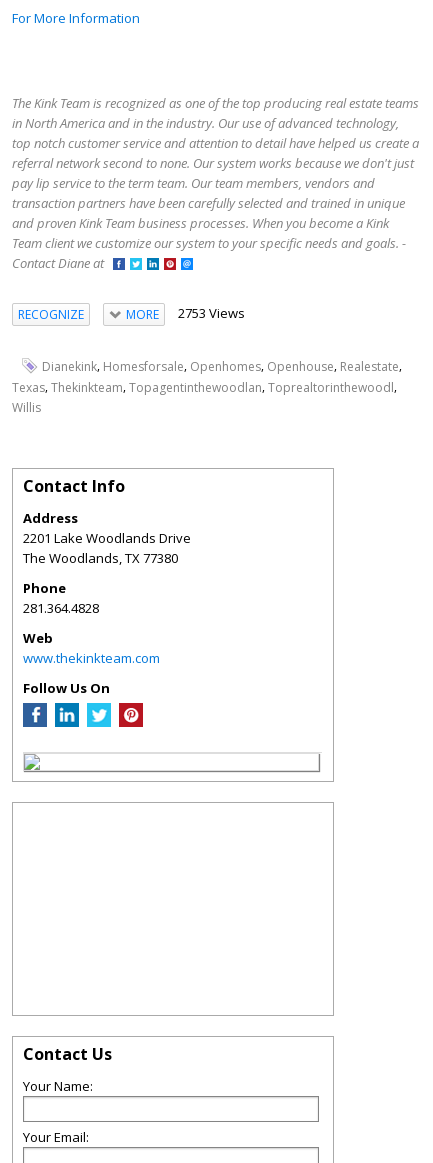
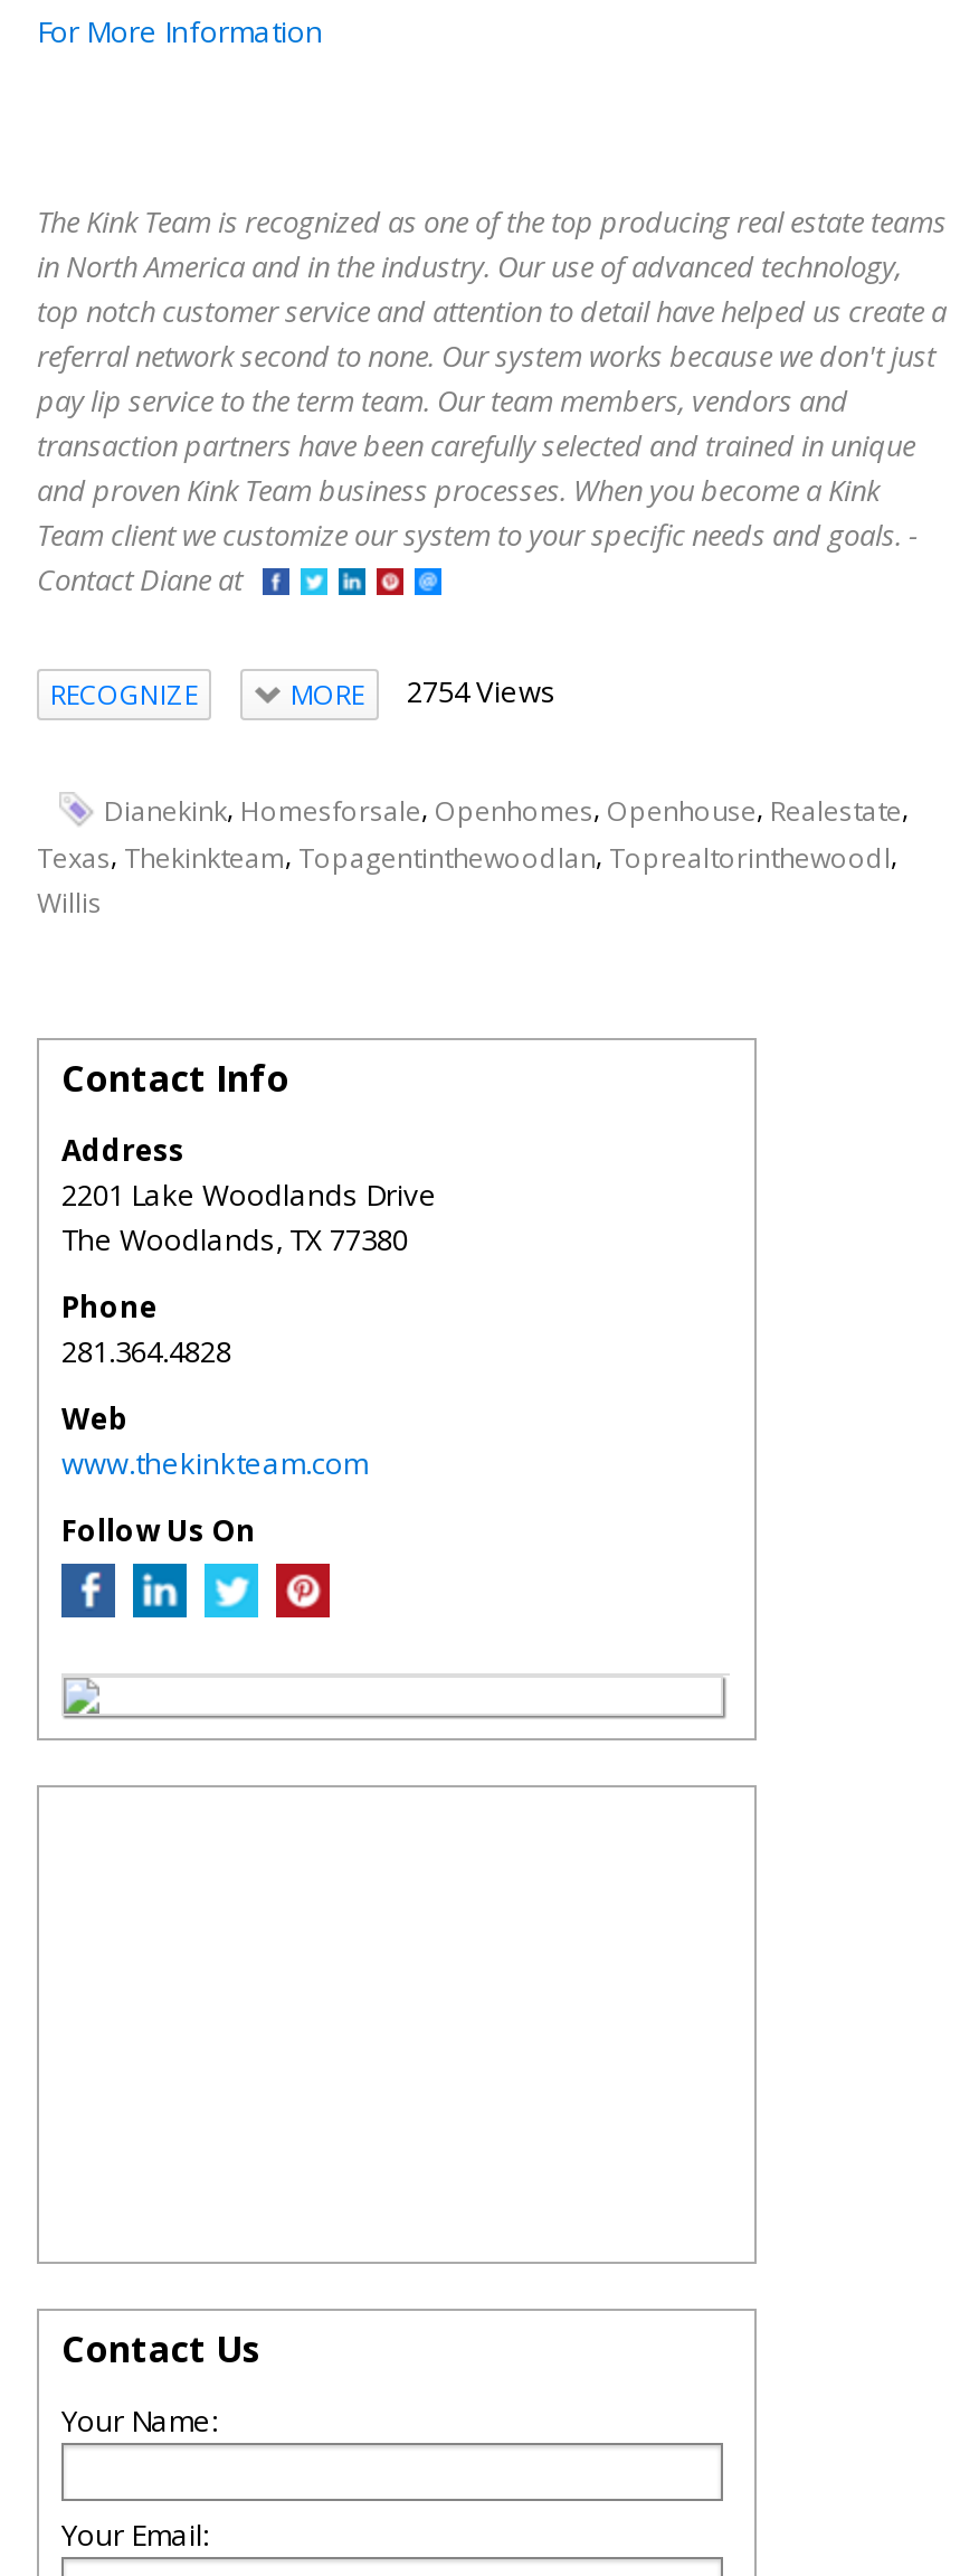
- MORE 2753 Views
+ MORE 2754 Views
